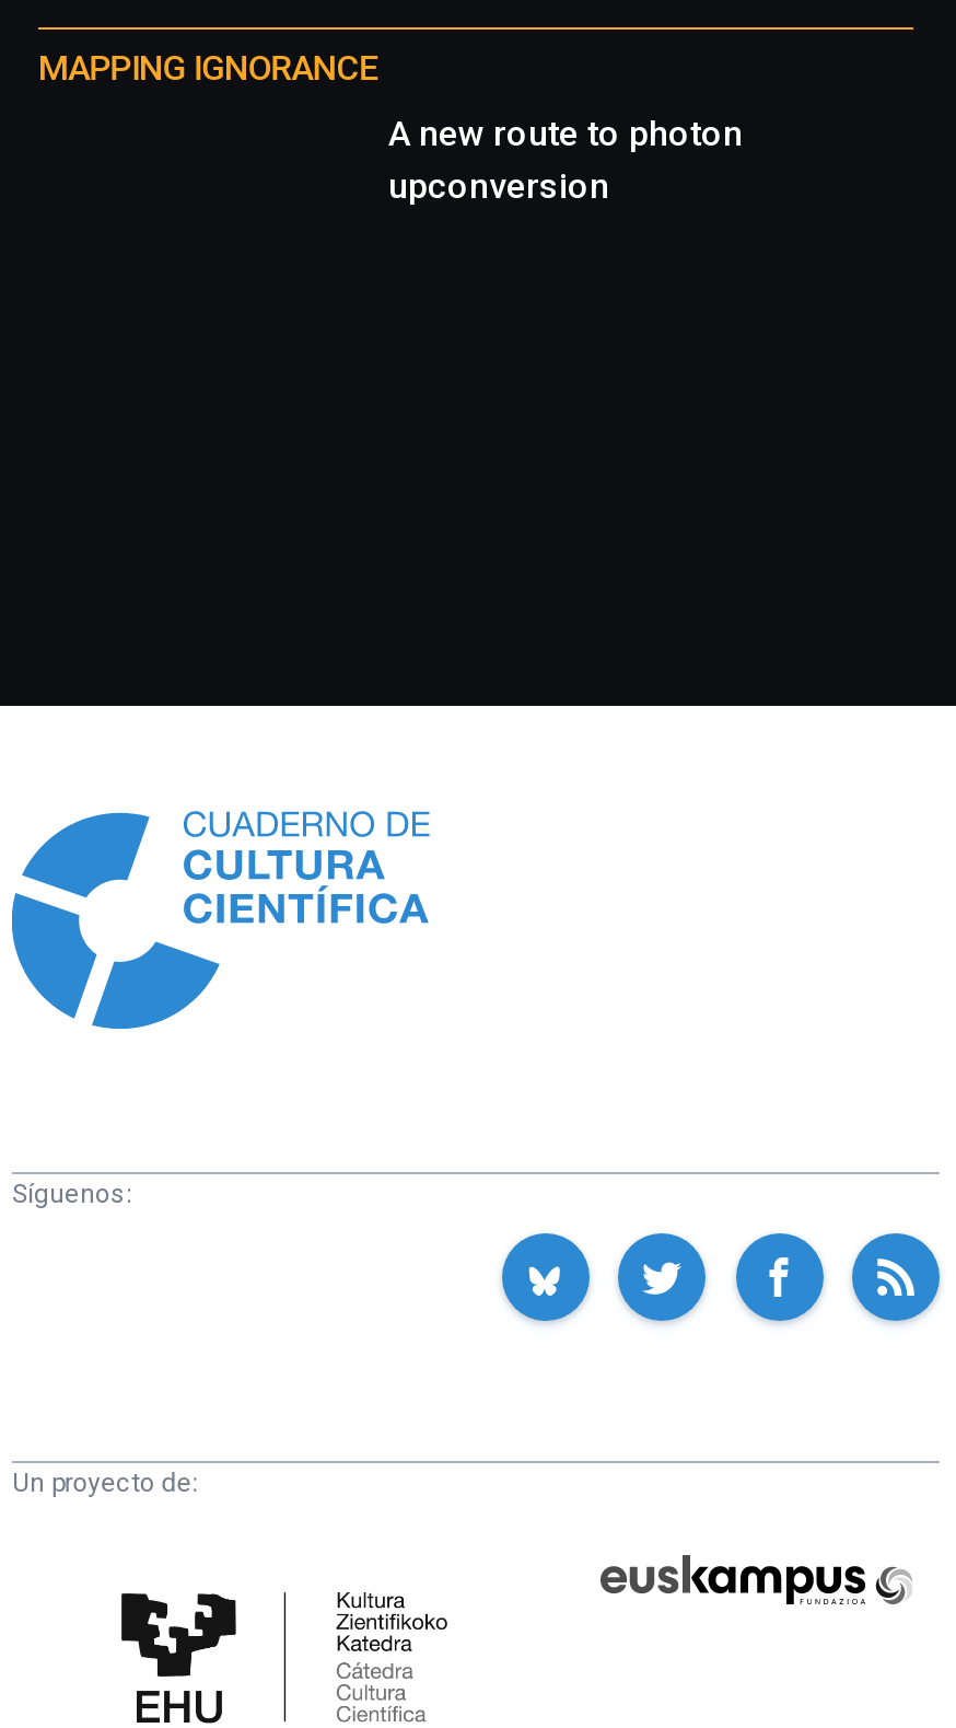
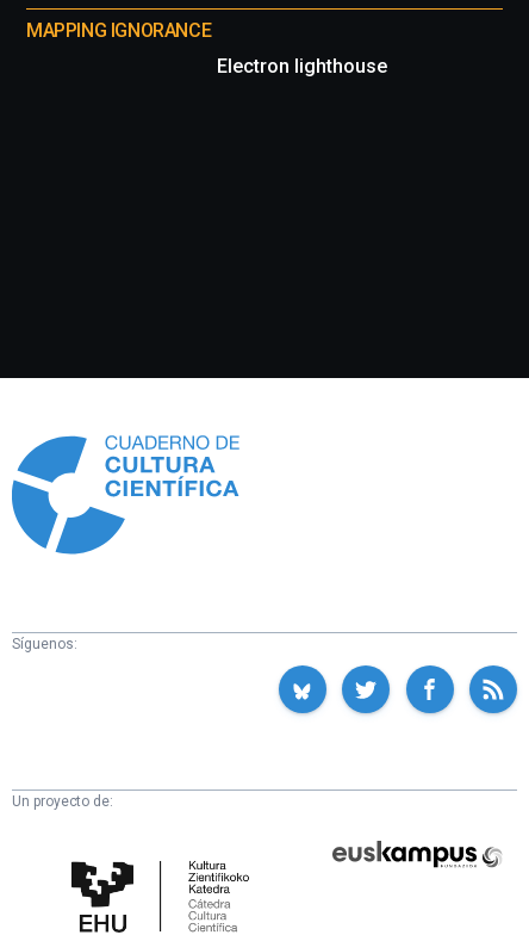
- A new route to photon
- upconversion
+ Electron lighthouse
